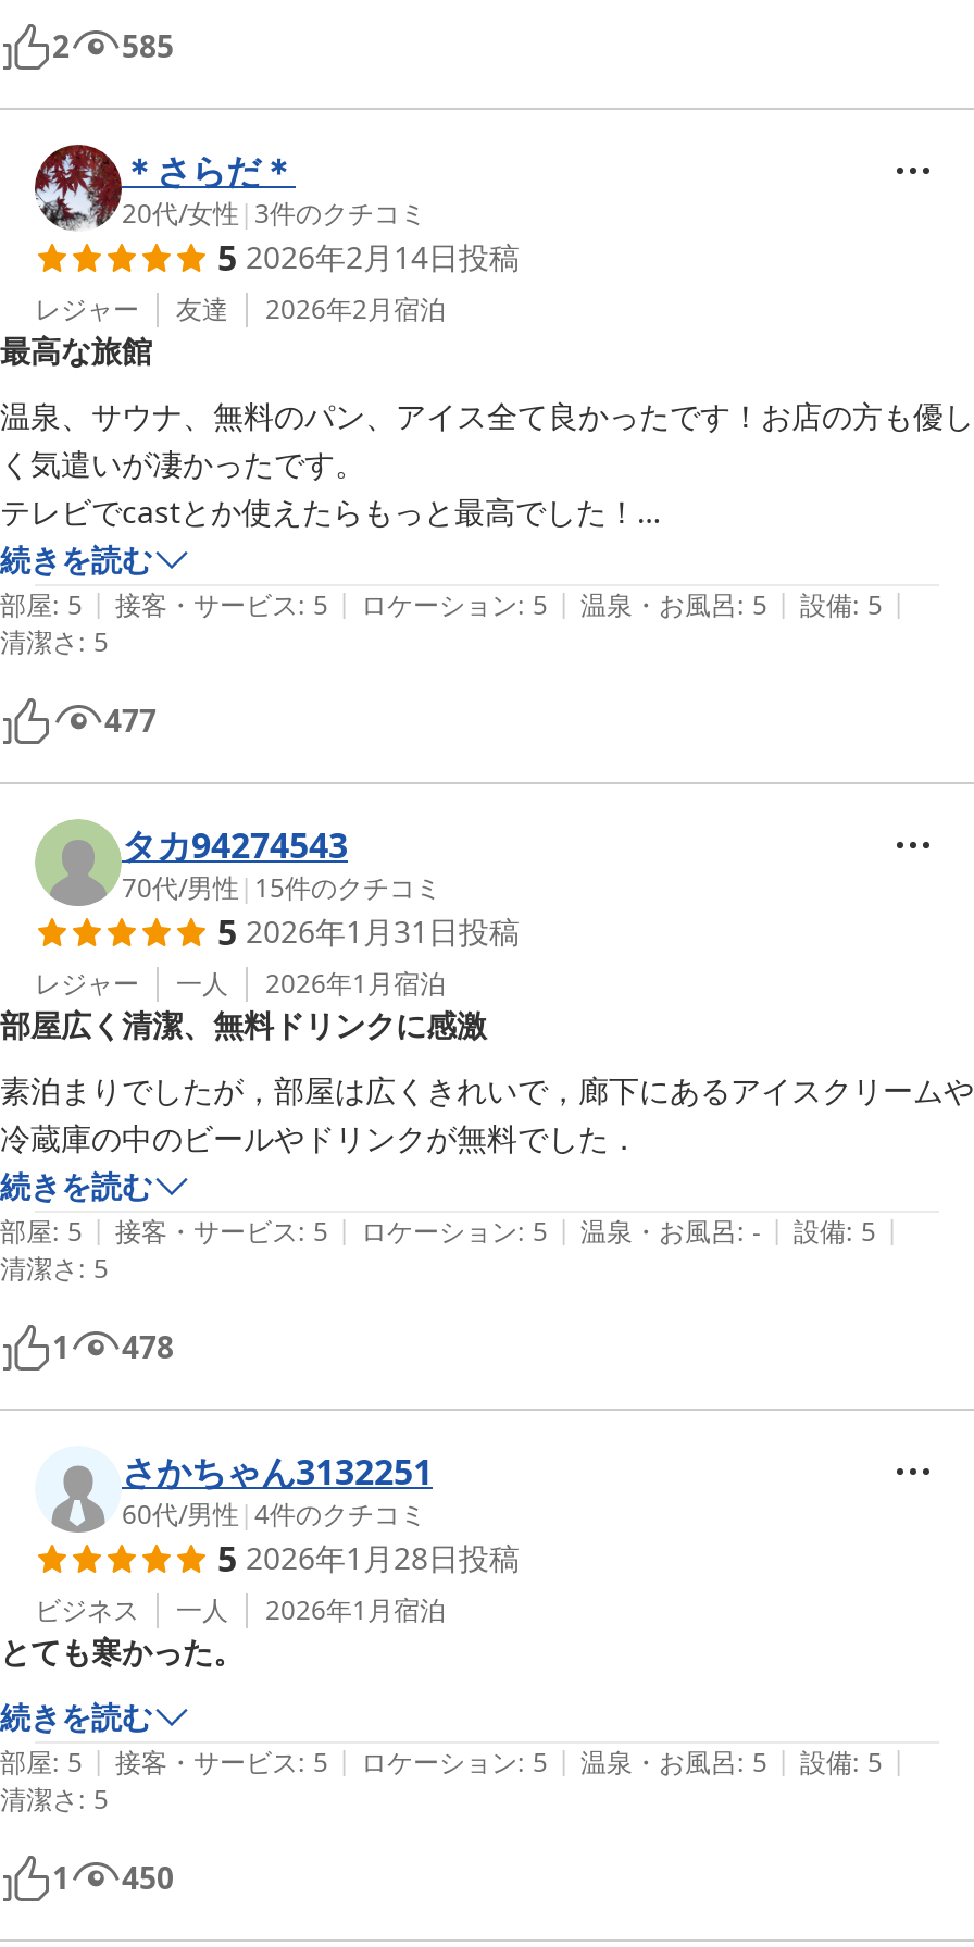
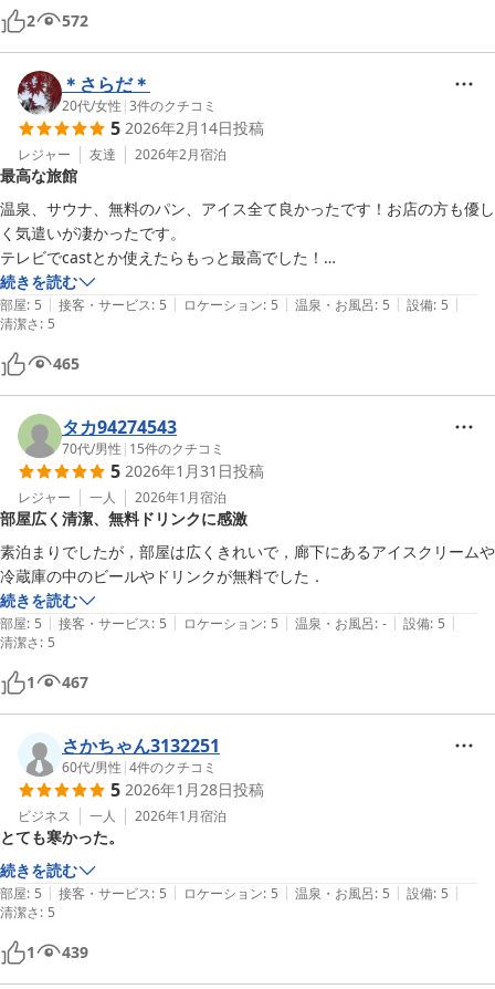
- 2 585
+ 2 572

- 477
+ 465

- 1 478
+ 1 467

- 1 450
+ 1 439
